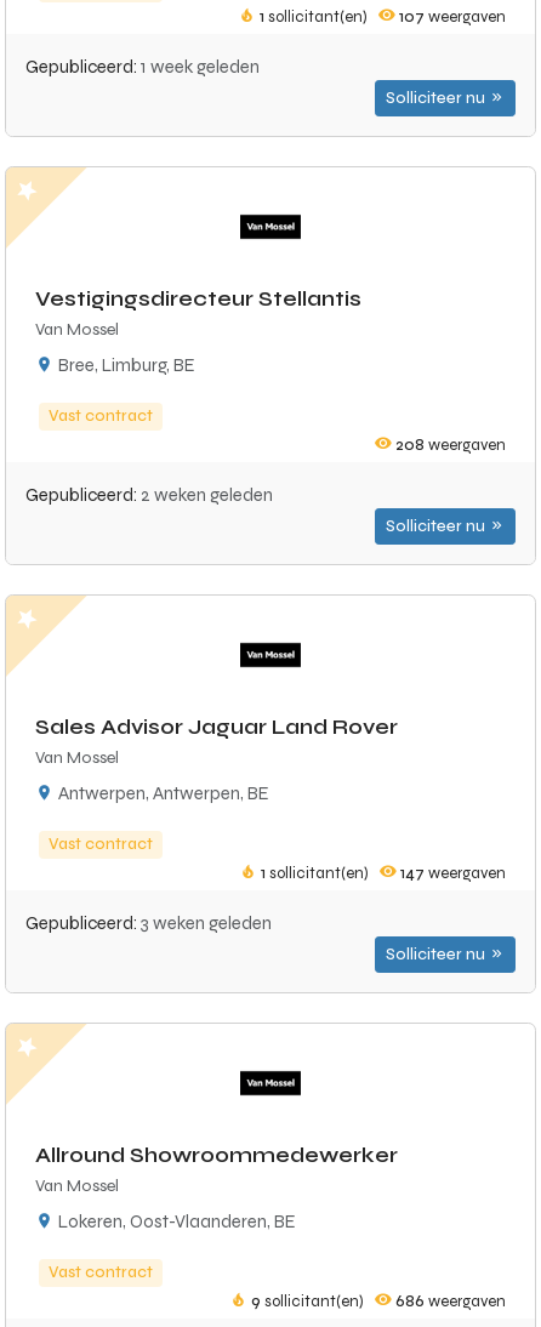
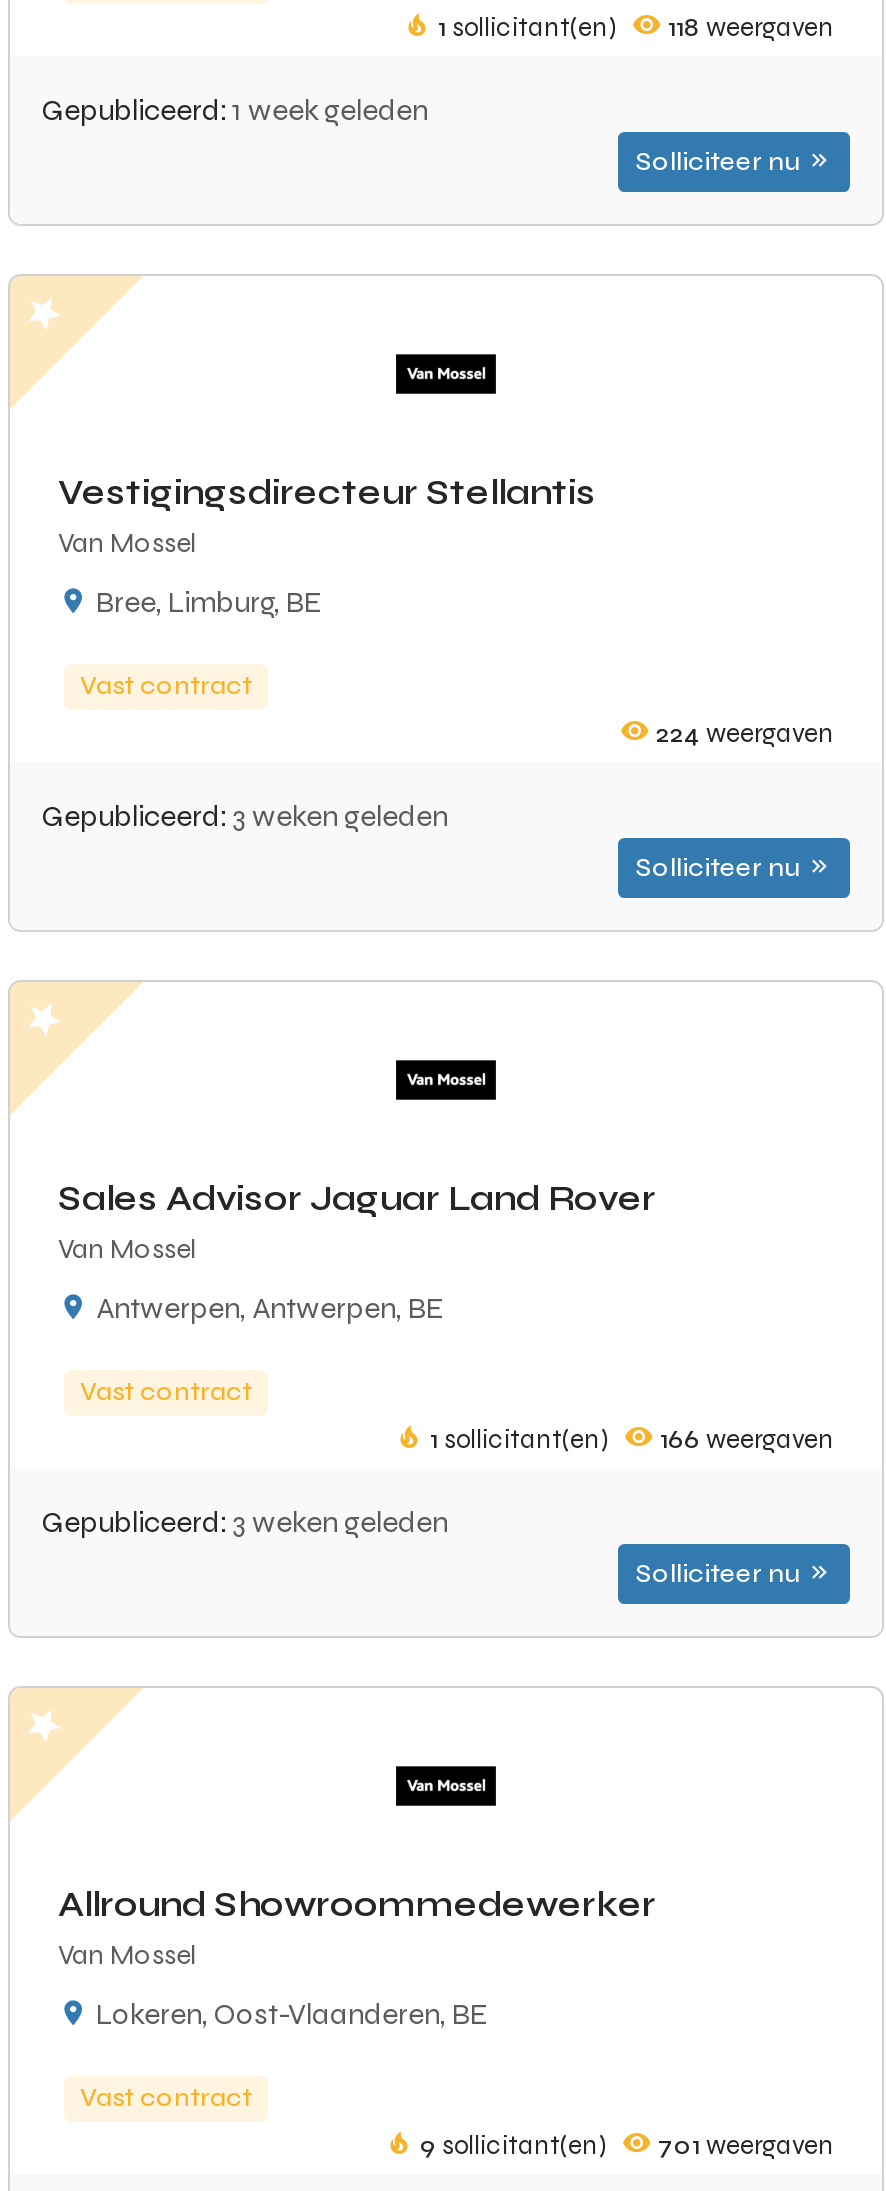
- 1 sollicitant(en) 107 weergaven
+ 1 sollicitant(en) 118 weergaven

- 208 weergaven
+ 224 weergaven

- Gepubliceerd: 2 weken geleden
+ Gepubliceerd: 3 weken geleden

- 1 sollicitant(en) 147 weergaven
+ 1 sollicitant(en) 166 weergaven

- 9 sollicitant(en) 686 weergaven
+ 9 sollicitant(en) 701 weergaven
